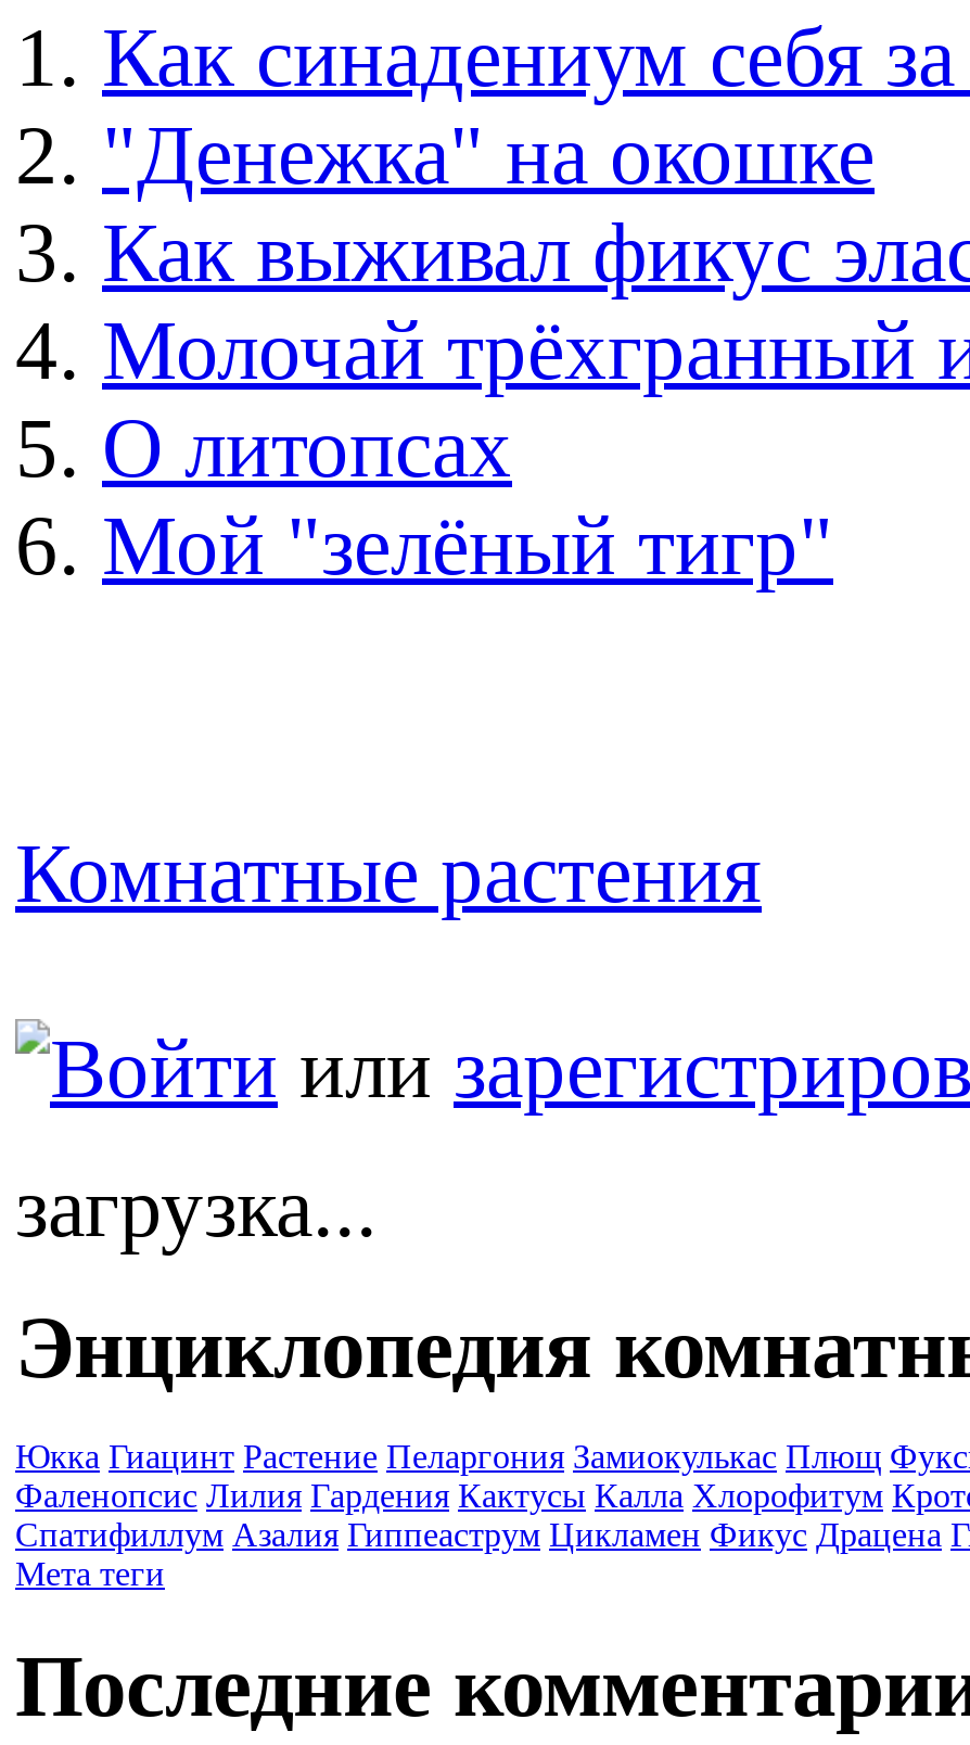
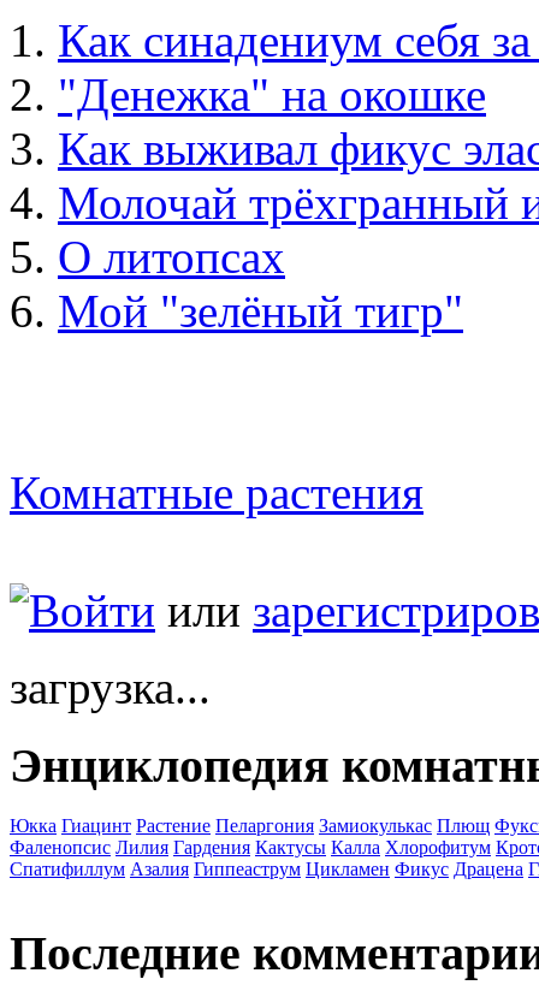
- Мета теги
